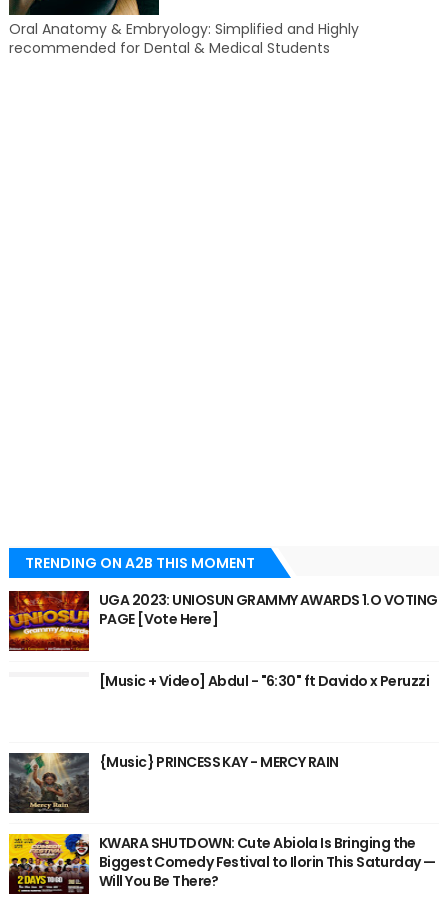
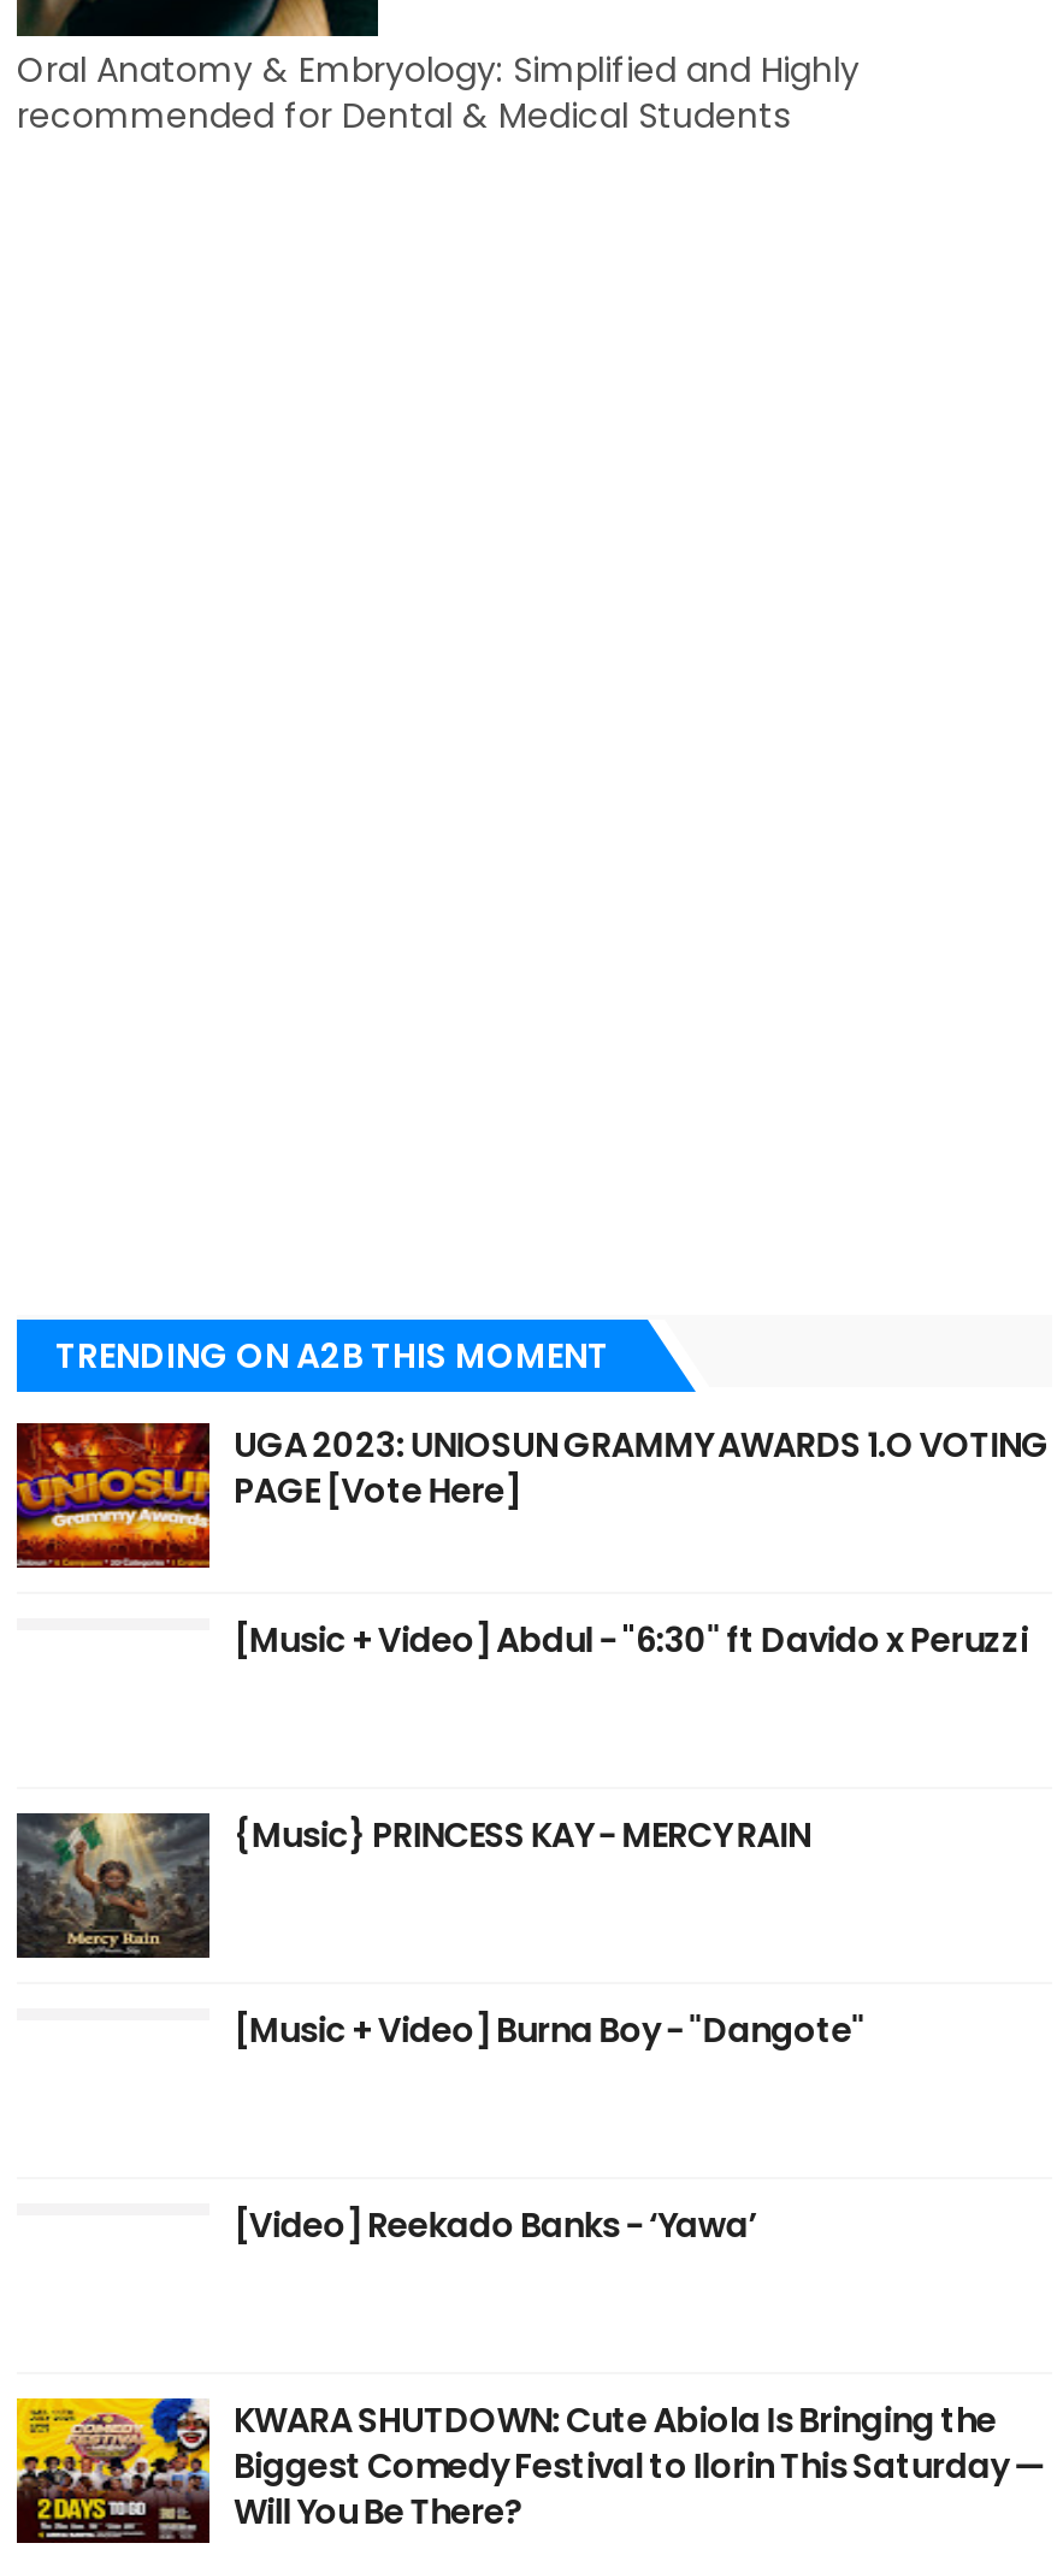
+ [Music + Video] Burna Boy - "Dangote"

+ [Video] Reekado Banks - ‘Yawa’
